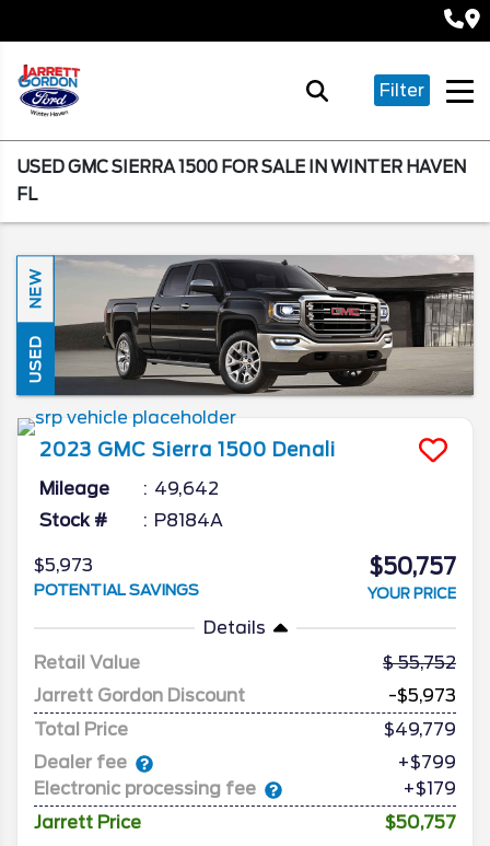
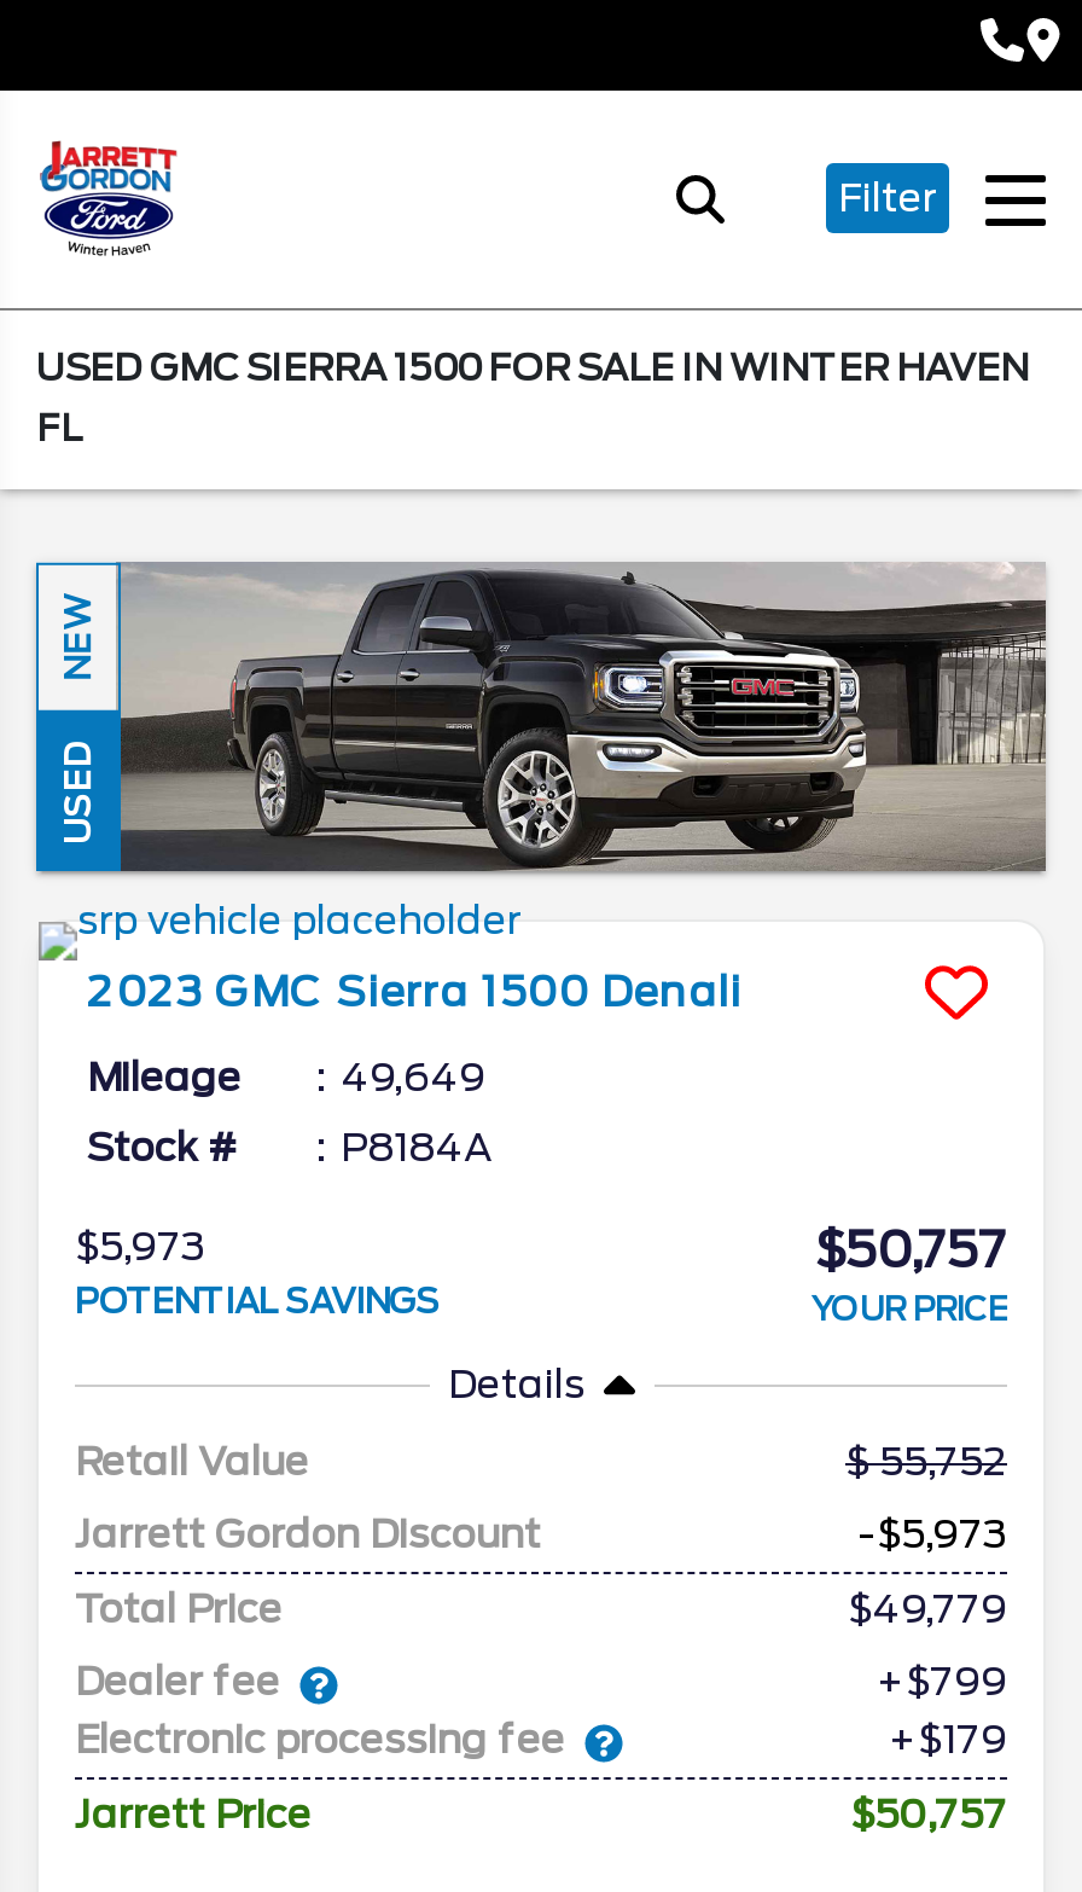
- 49,642
+ 49,649
